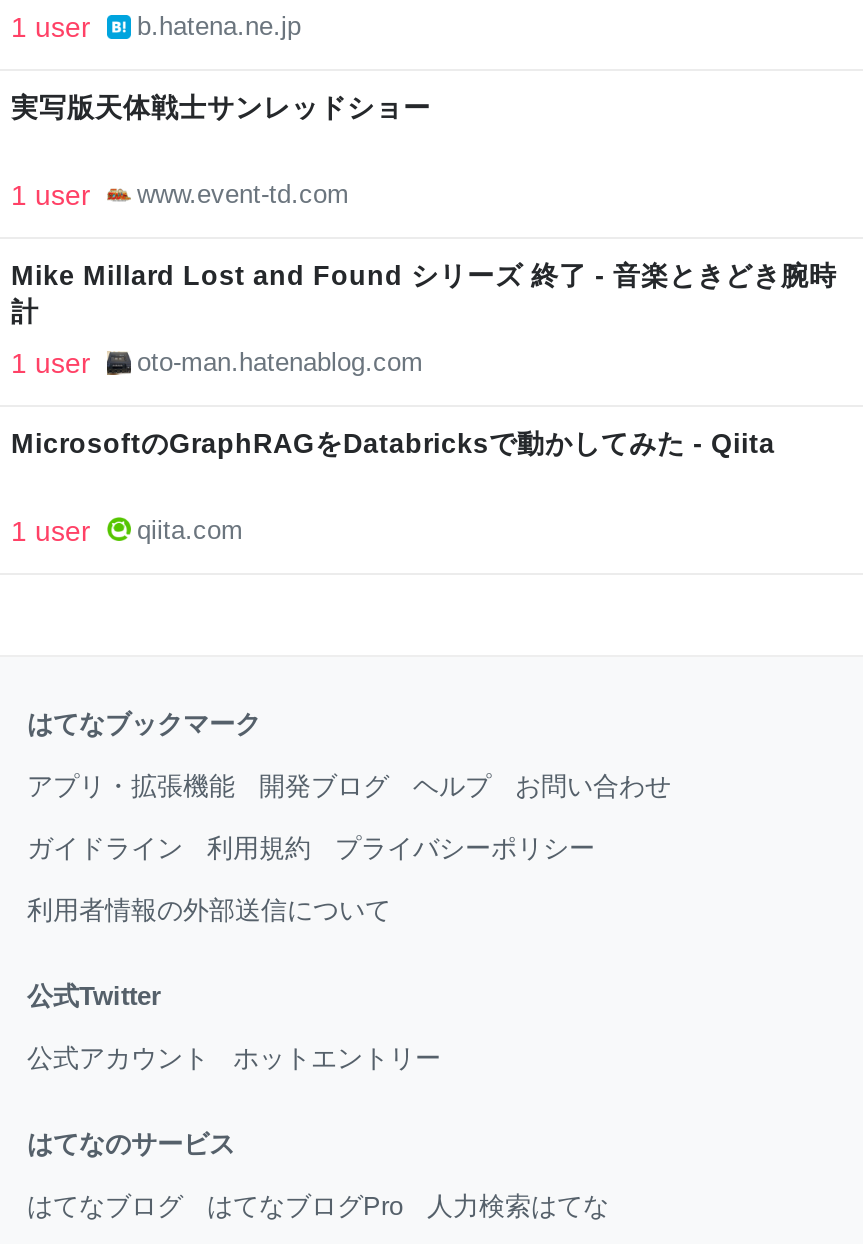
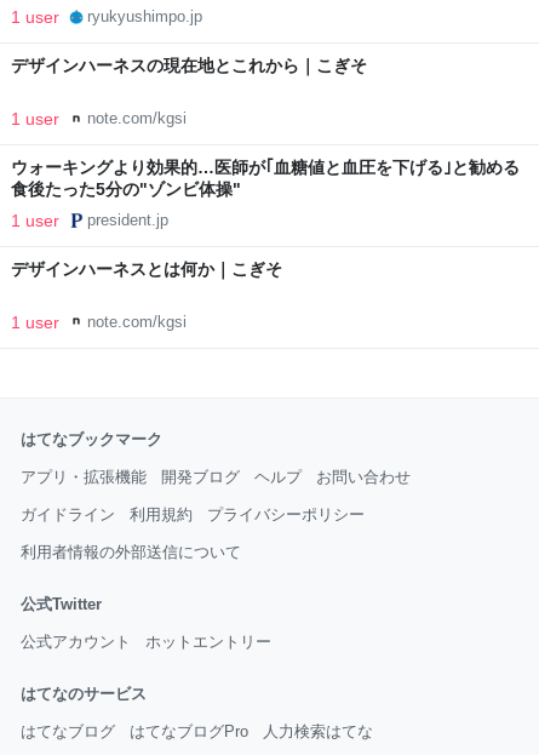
- b.hatena.ne.jp
+ ryukyushimpo.jp

- 実写版天体戦士サンレッドショー
+ デザインハーネスの現在地とこれから｜こぎそ

- www.event-td.com
+ note.com/kgsi

- Mike Millard Lost and Found シリーズ 終了 - 音楽ときどき腕時
- 計
+ ウォーキングより効果的…医師が｢血糖値と血圧を下げる｣と勧める
+ 食後たった5分の"ゾンビ体操"

- oto-man.hatenablog.com
+ president.jp

- MicrosoftのGraphRAGをDatabricksで動かしてみた - Qiita
+ デザインハーネスとは何か｜こぎそ

- qiita.com
+ note.com/kgsi
